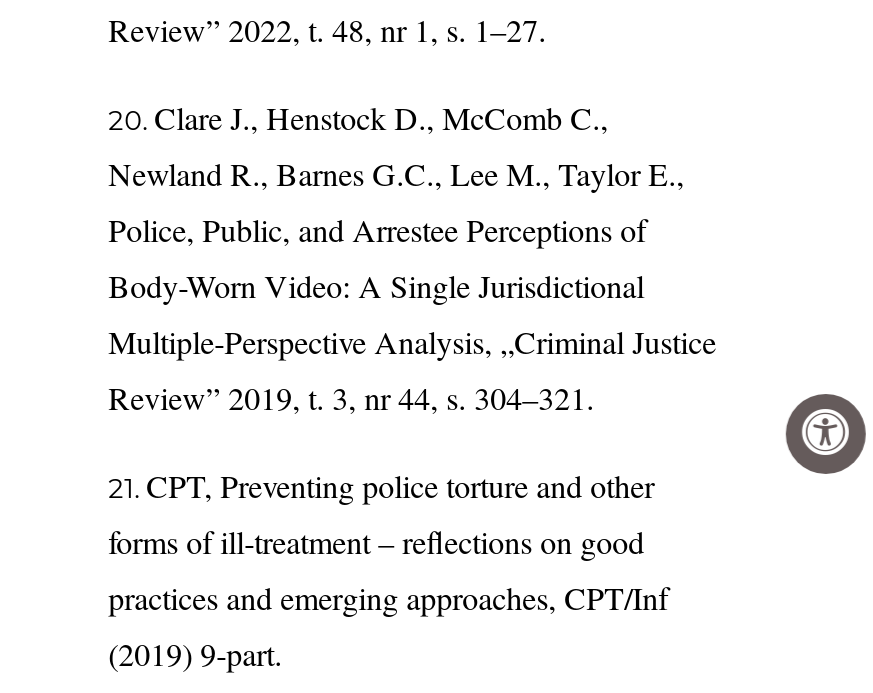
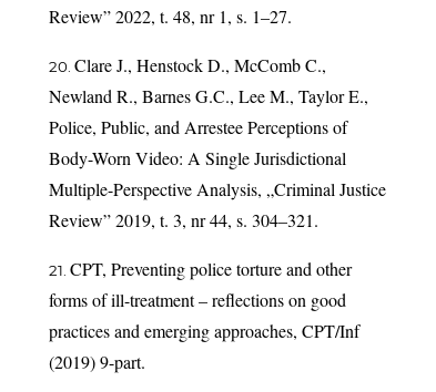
- [image]
